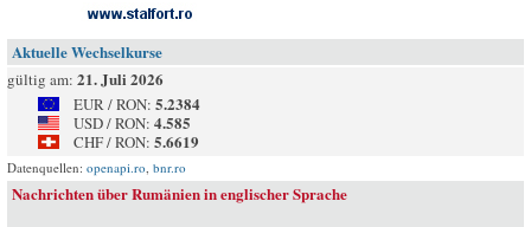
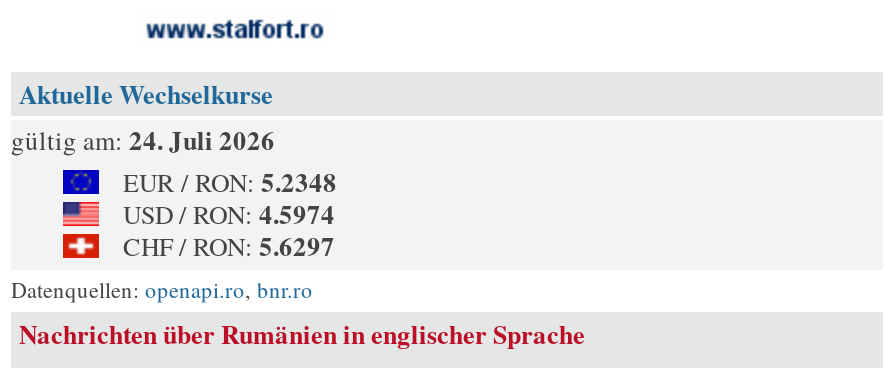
- gültig am: 21. Juli 2026
+ gültig am: 24. Juli 2026

- EUR / RON: 5.2384
+ EUR / RON: 5.2348

- USD / RON: 4.585
+ USD / RON: 4.5974

- CHF / RON: 5.6619
+ CHF / RON: 5.6297
